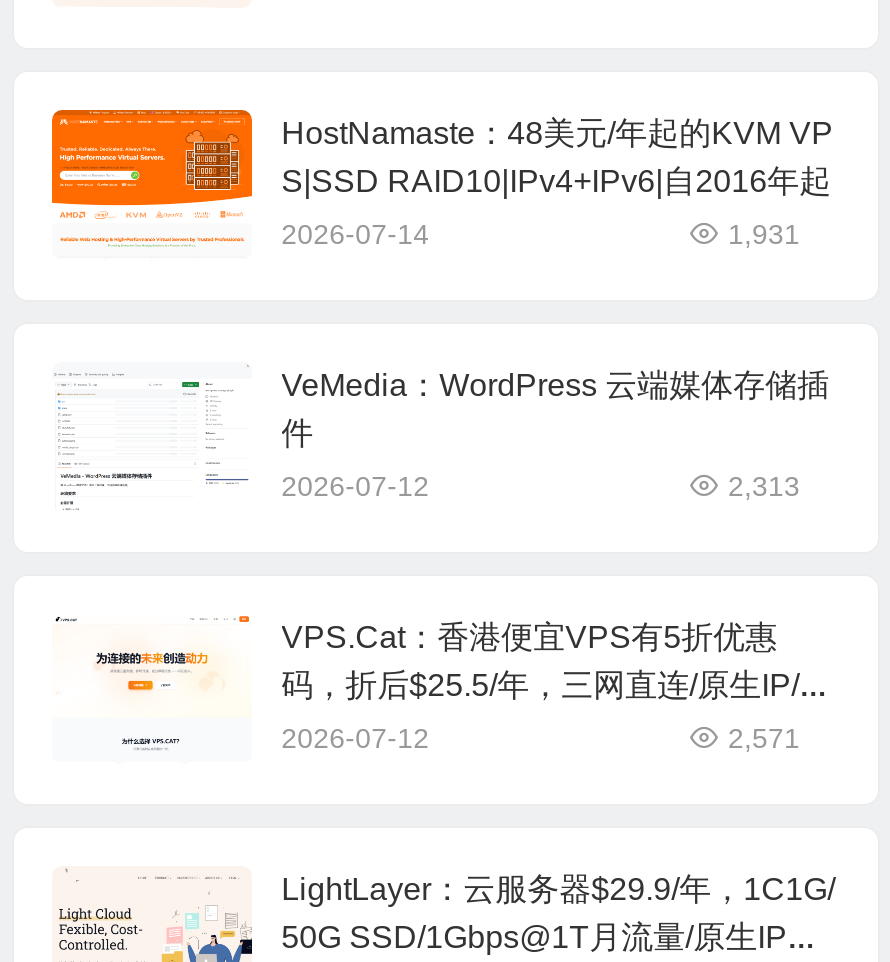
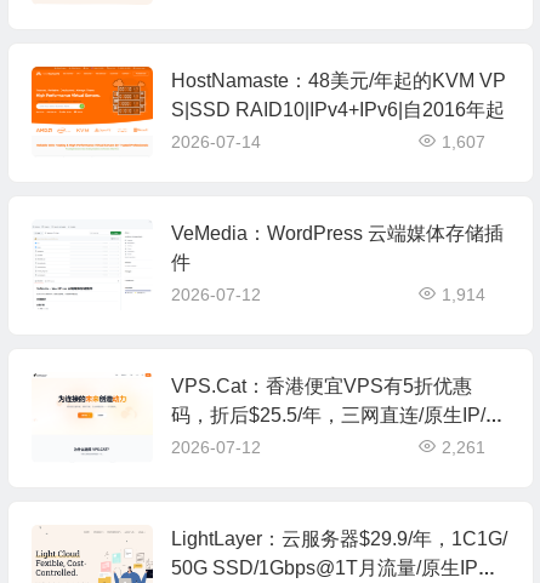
- 1,931
+ 1,607

- 2,313
+ 1,914

- 2,571
+ 2,261
